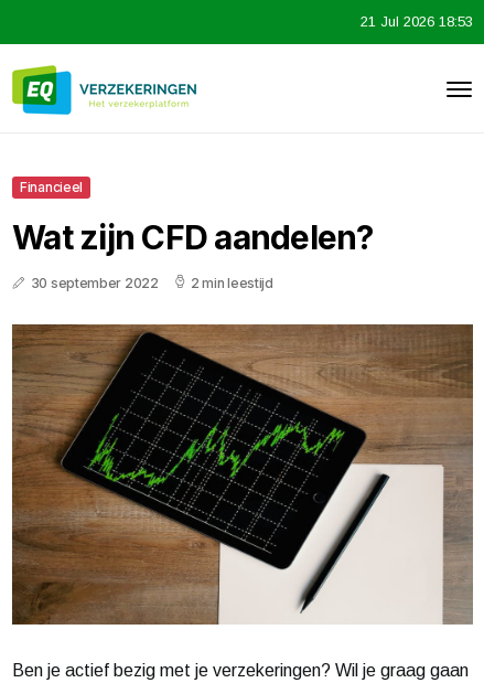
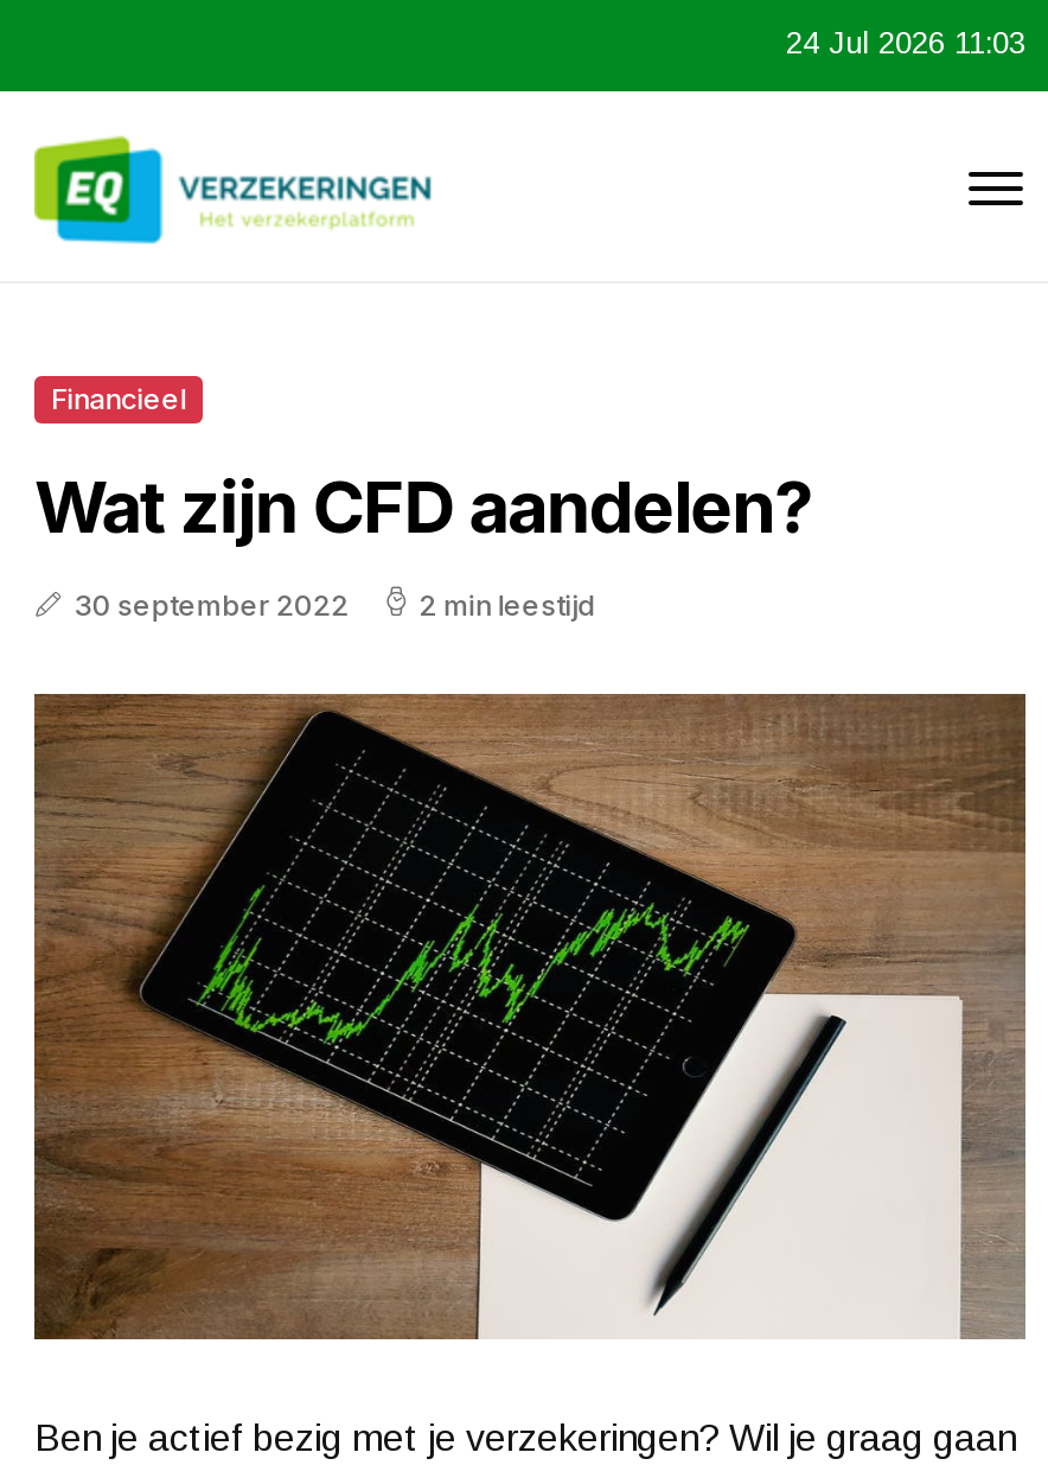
- 21 Jul 2026 18:53
+ 24 Jul 2026 11:03
